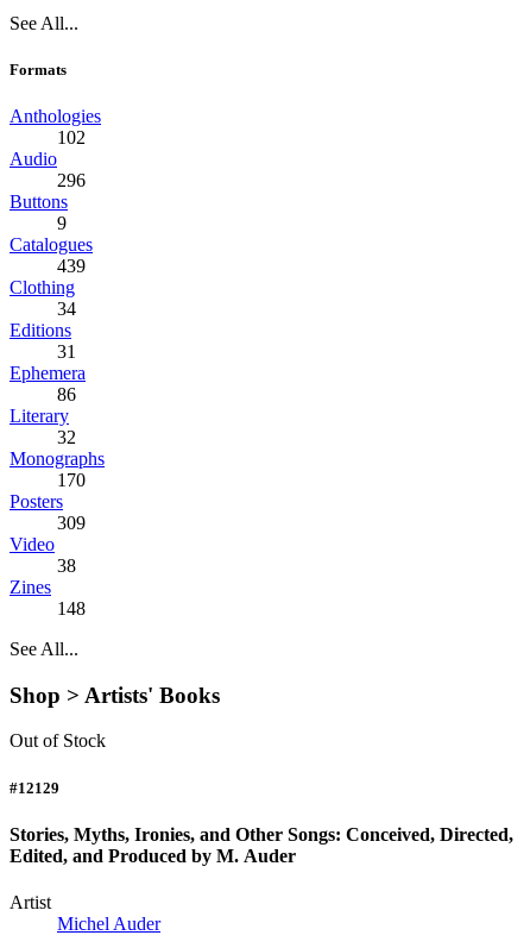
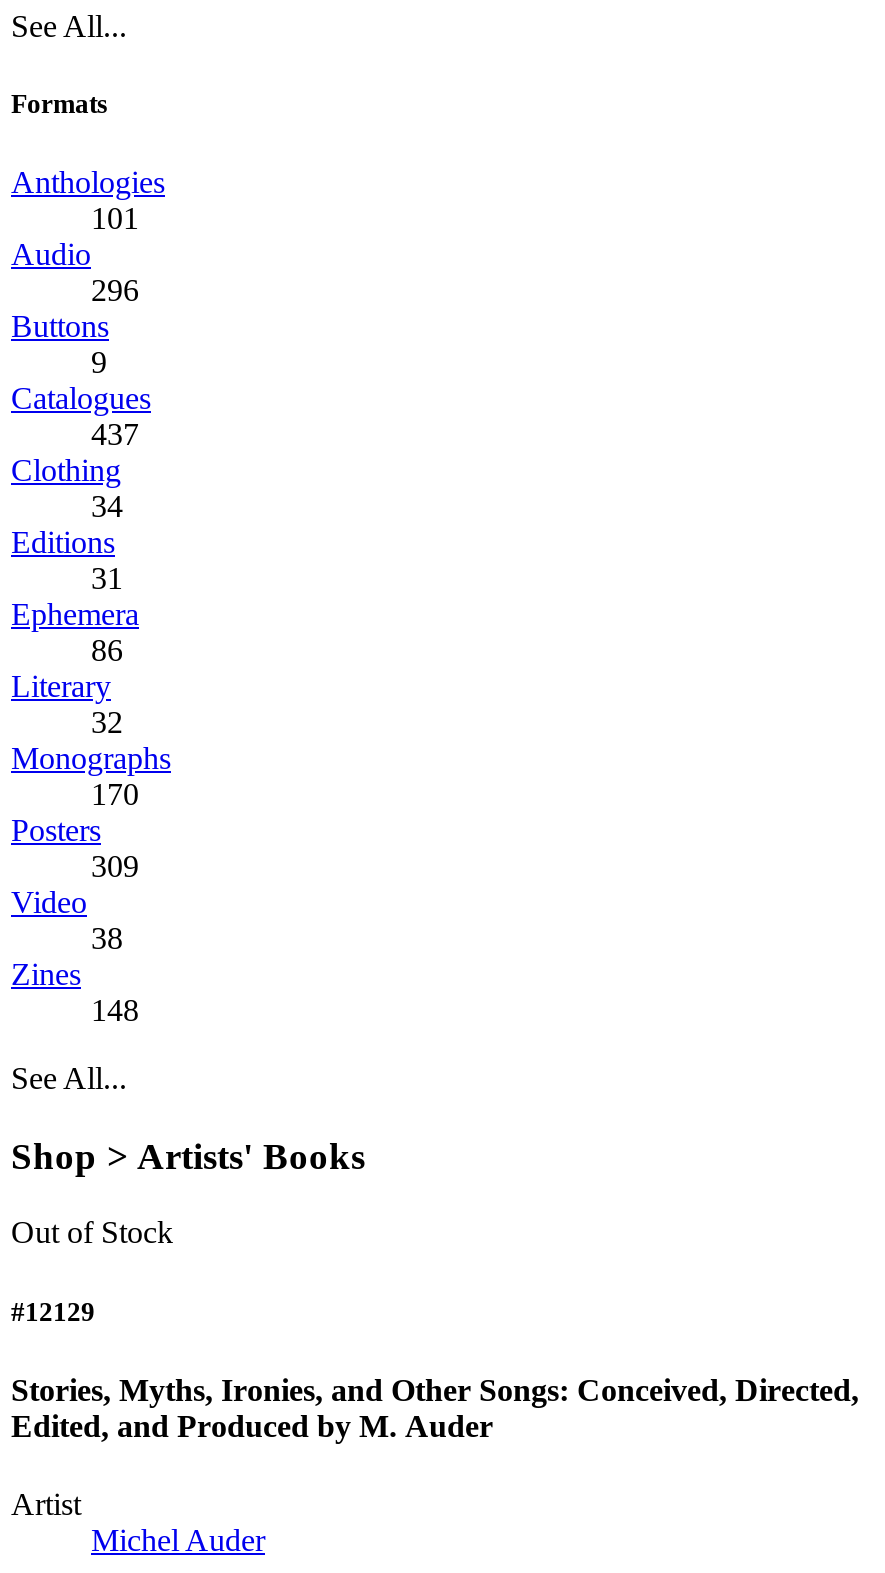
- 102
+ 101

- 439
+ 437
